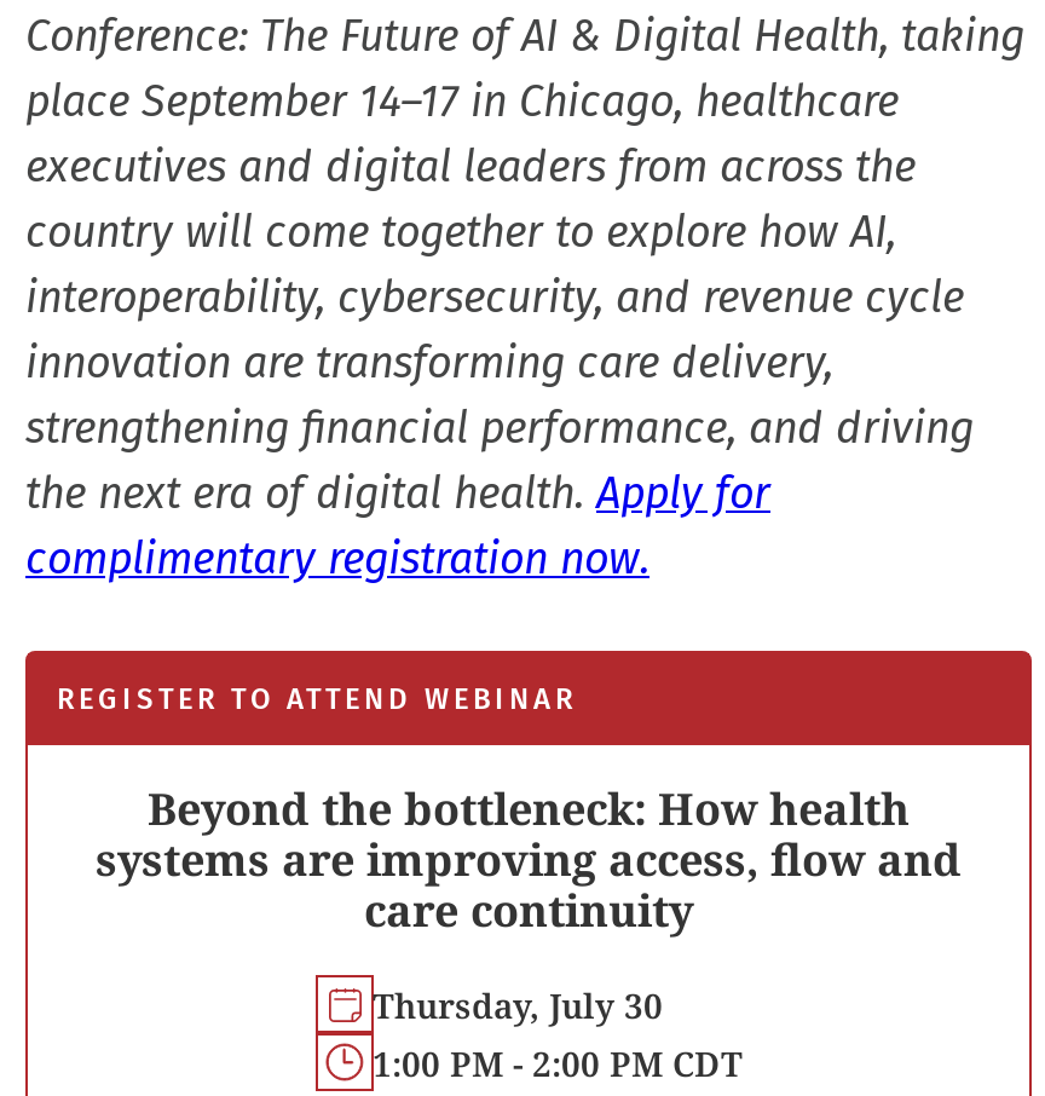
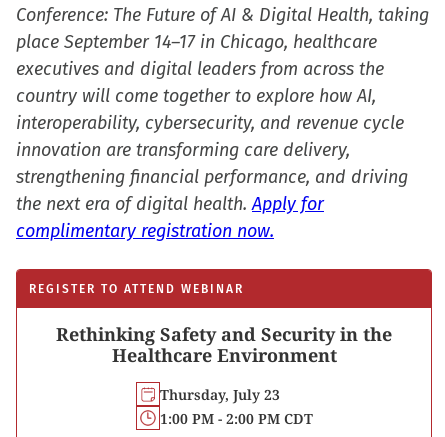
- Beyond the bottleneck: How health
- systems are improving access, flow and
- care continuity
+ Rethinking Safety and Security in the
+ Healthcare Environment

- Thursday, July 30
+ Thursday, July 23
